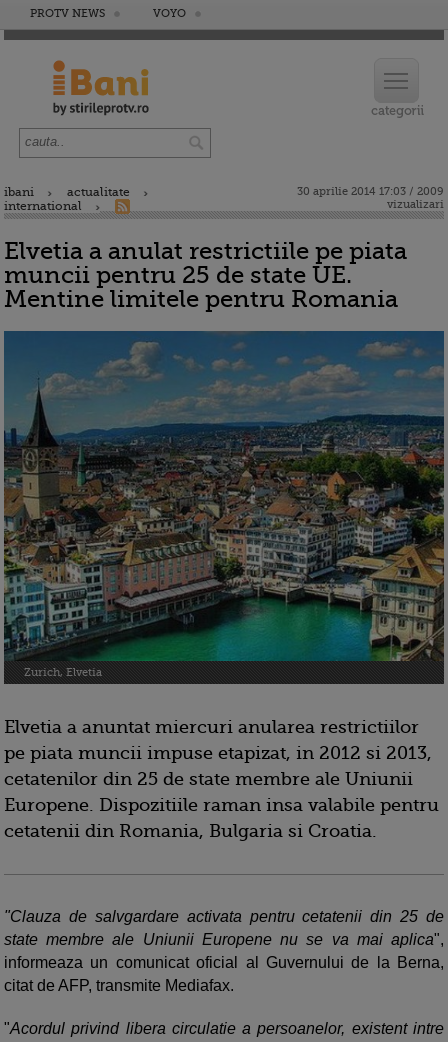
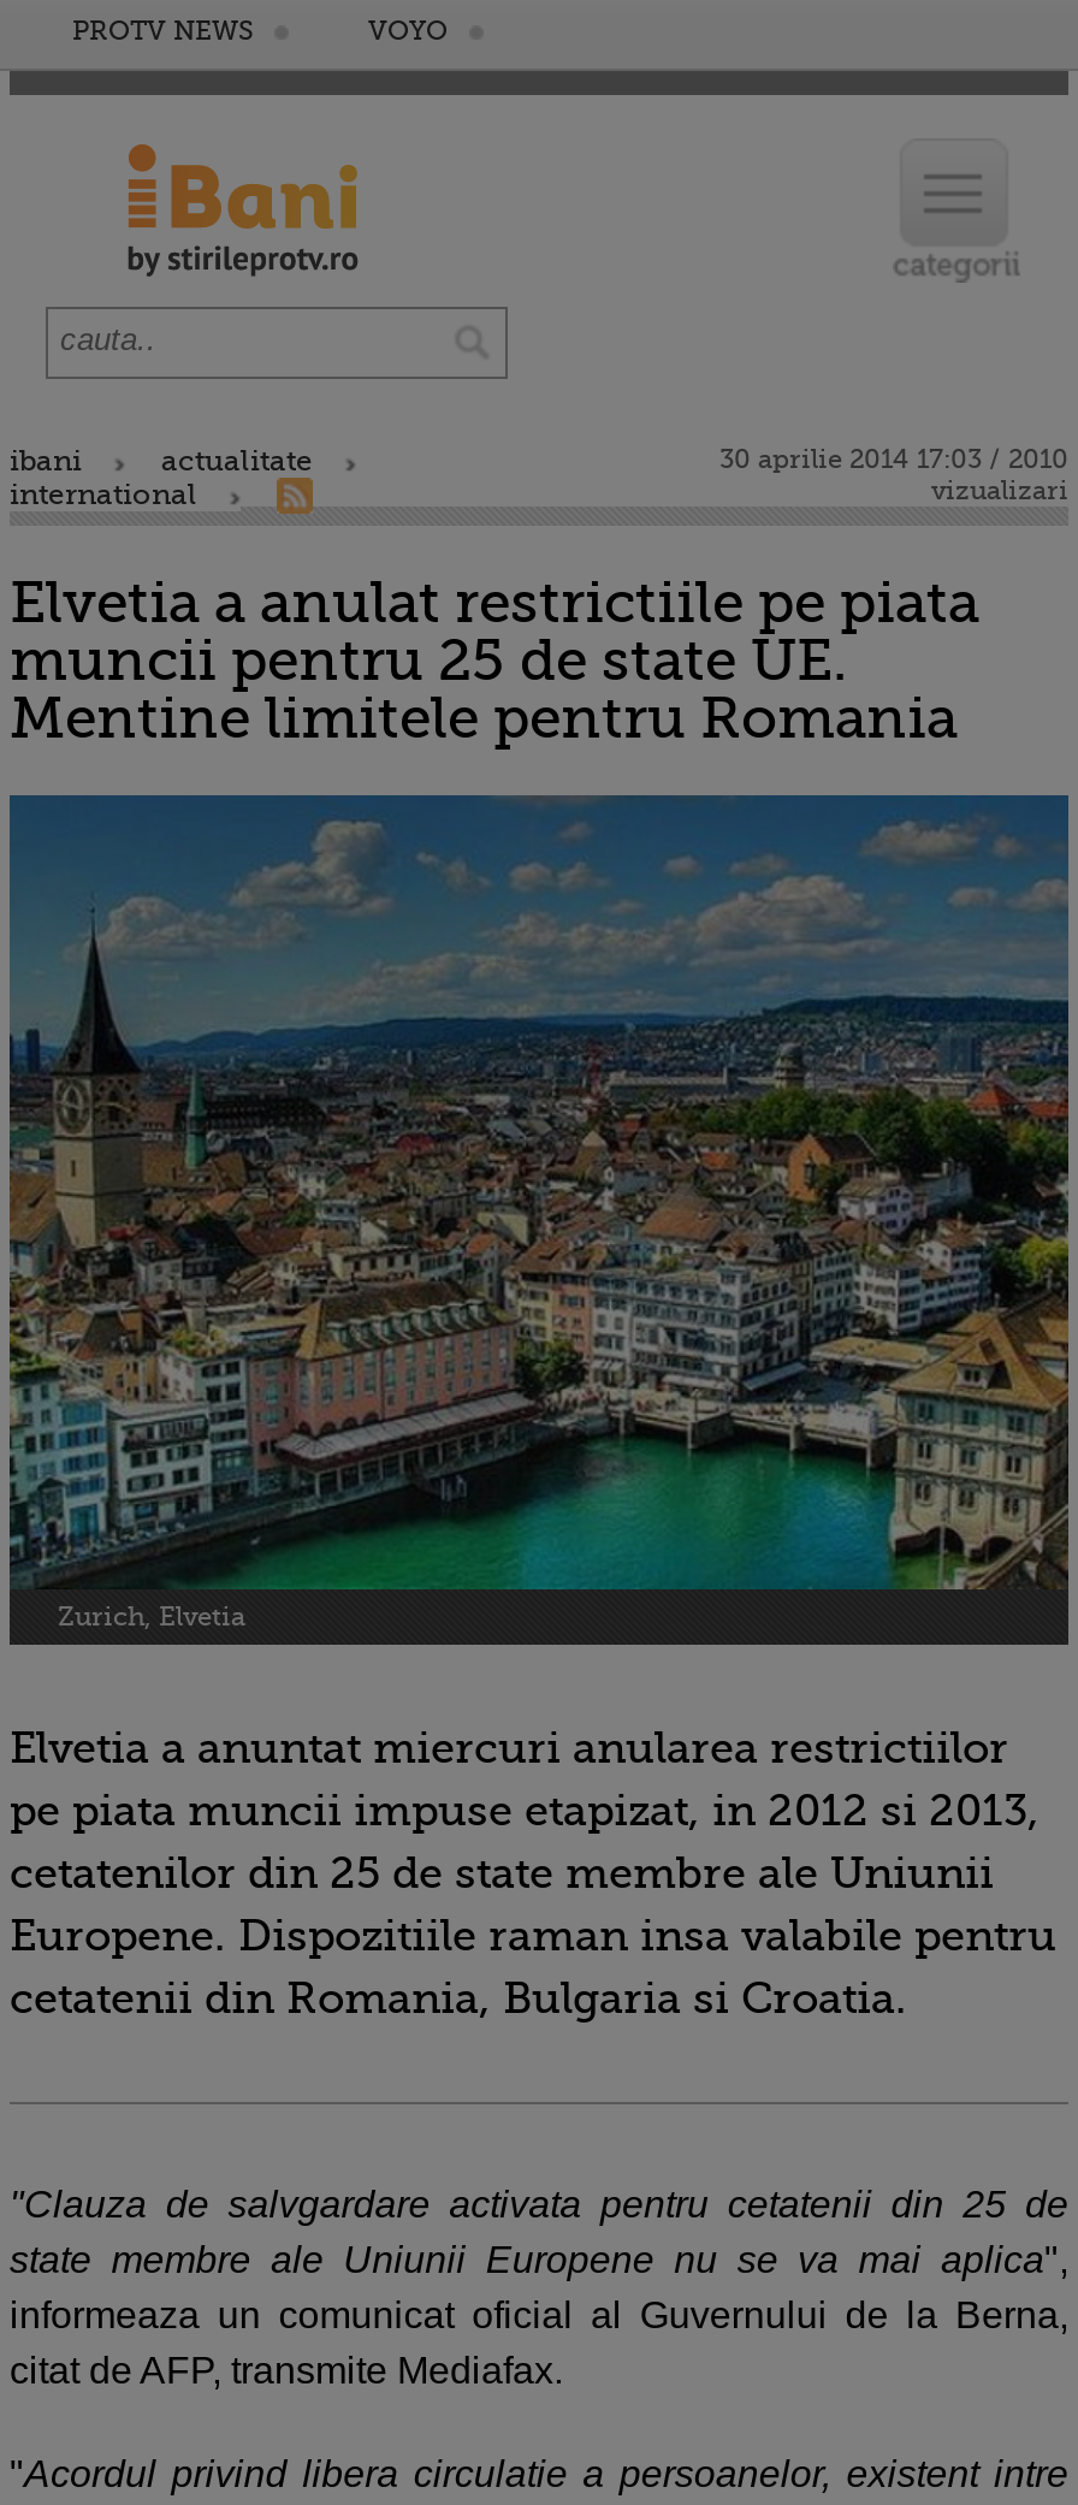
- 30 aprilie 2014 17:03 / 2009
+ 30 aprilie 2014 17:03 / 2010
